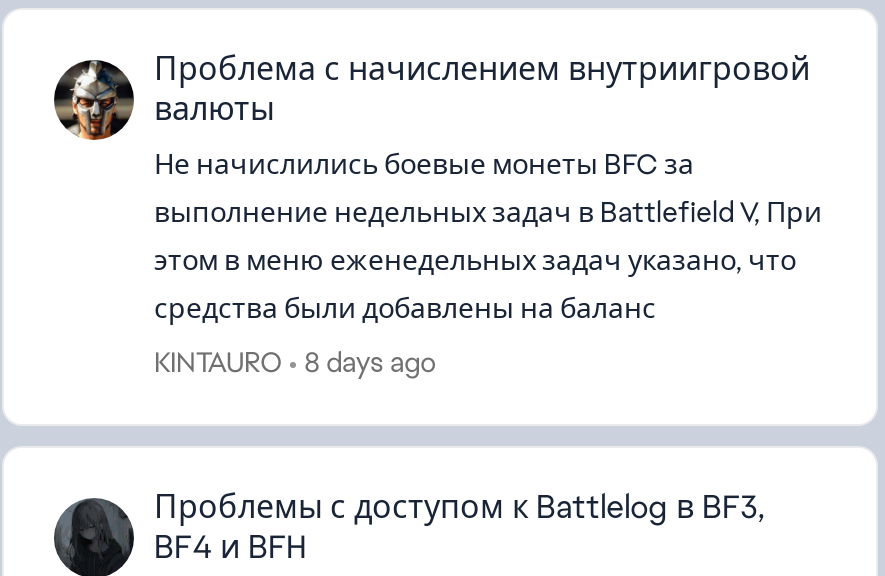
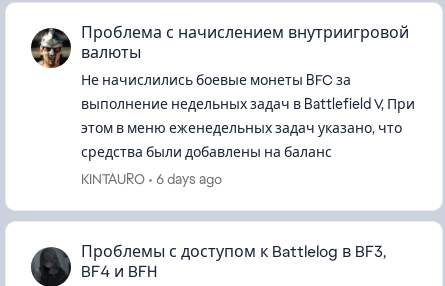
- KINTAURO 8 days ago
+ KINTAURO 6 days ago
